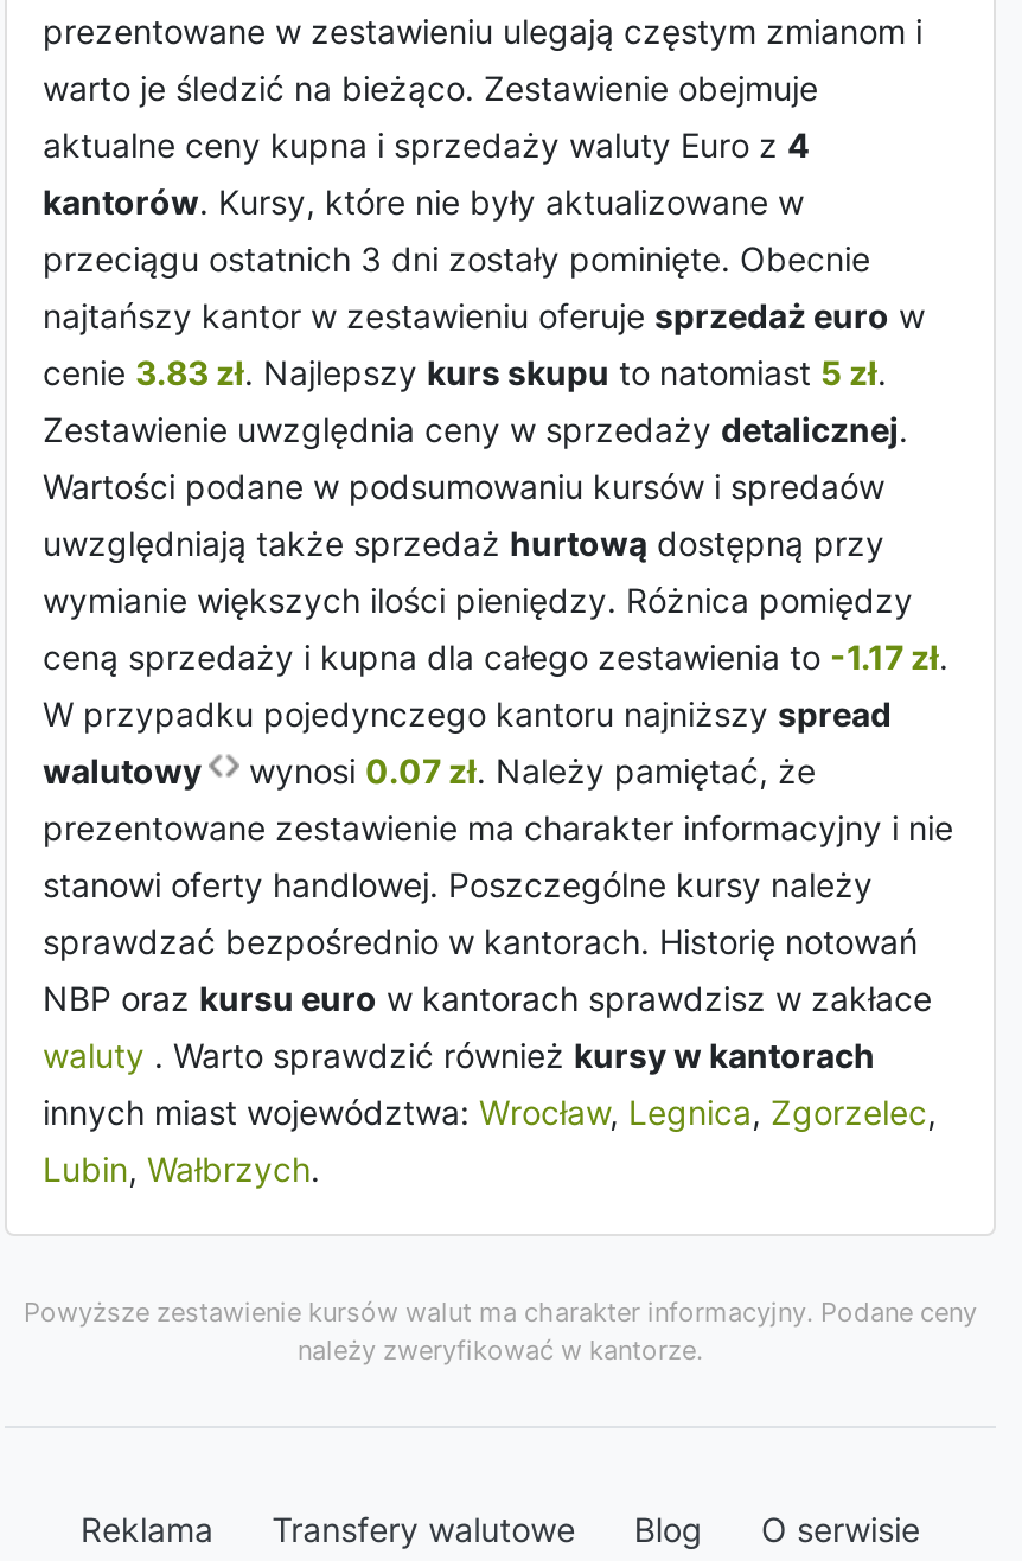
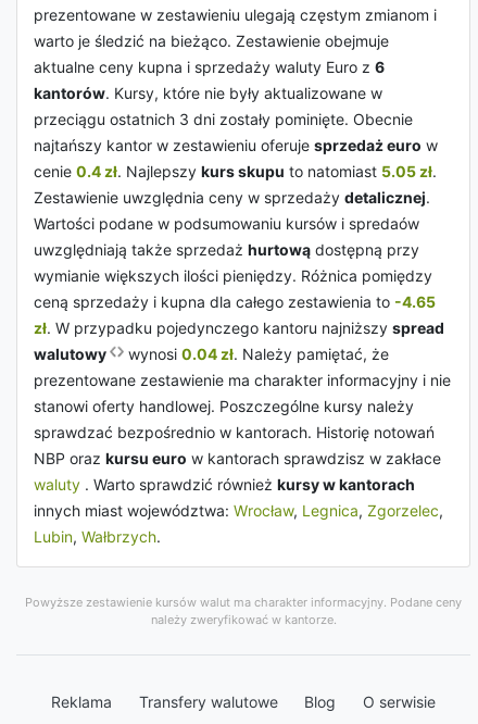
- aktualne ceny kupna i sprzedaży waluty Euro z 4
+ aktualne ceny kupna i sprzedaży waluty Euro z 6

- cenie 3.83 zł. Najlepszy kurs skupu to natomiast 5 zł.
+ cenie 0.4 zł. Najlepszy kurs skupu to natomiast 5.05 zł.

- ceną sprzedaży i kupna dla całego zestawienia to -1.17 zł.
- W przypadku pojedynczego kantoru najniższy spread
+ ceną sprzedaży i kupna dla całego zestawienia to -4.65
+ zł. W przypadku pojedynczego kantoru najniższy spread

- wynosi 0.07 zł. Należy pamiętać, że
+ wynosi 0.04 zł. Należy pamiętać, że
